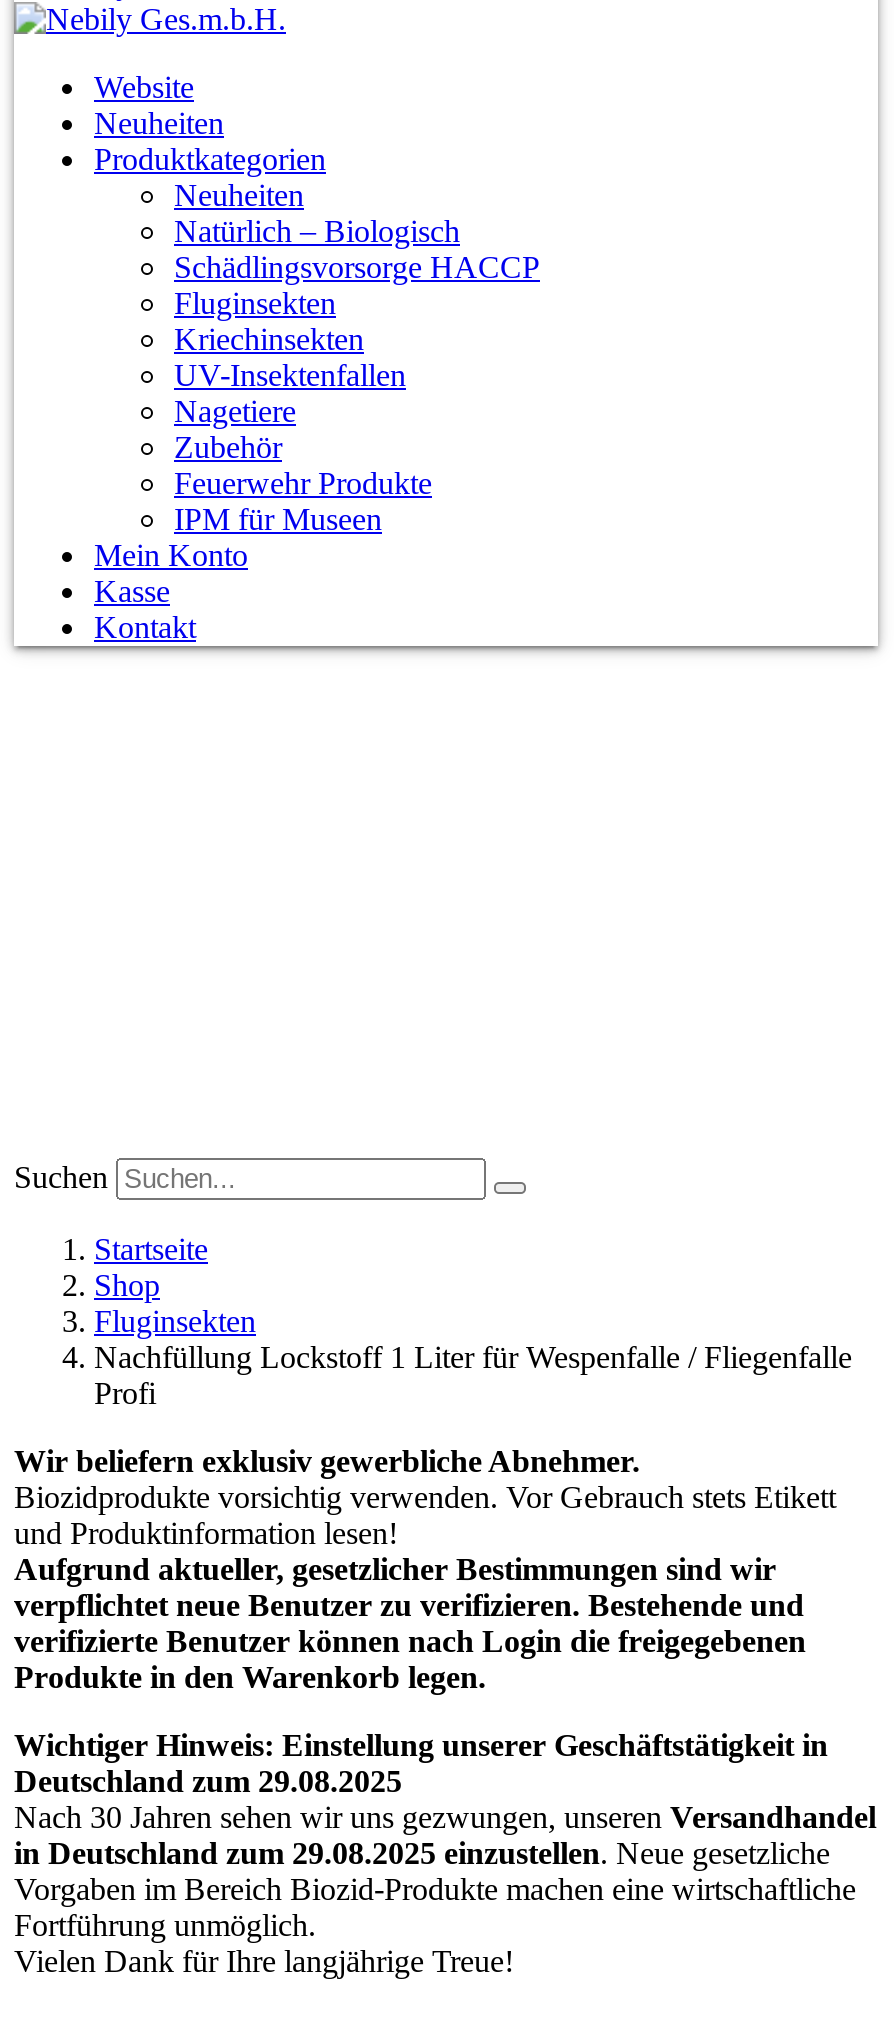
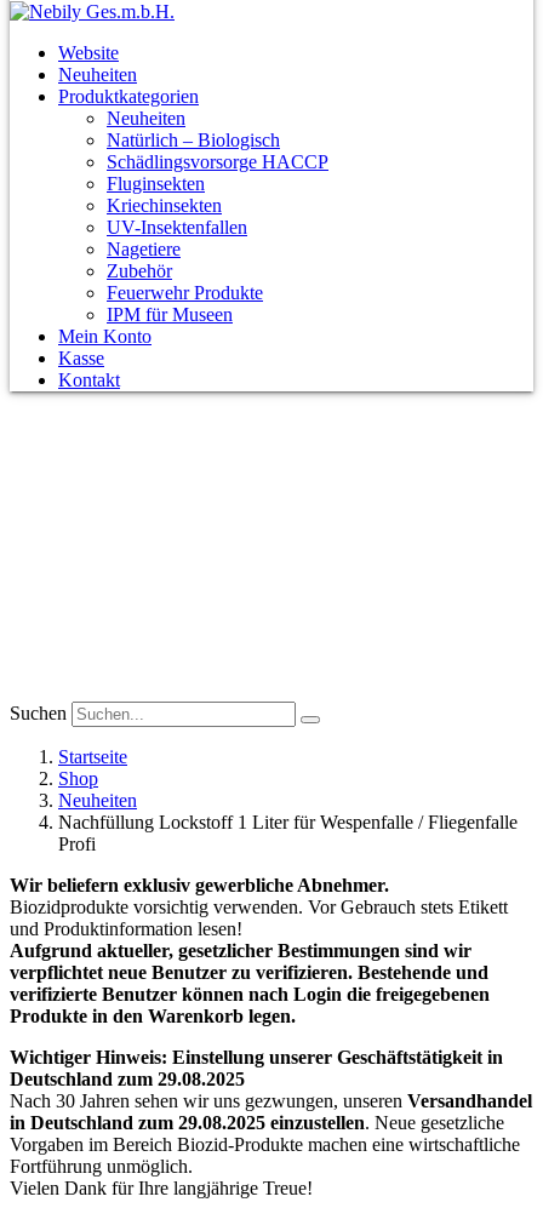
- Fluginsekten
+ Neuheiten
